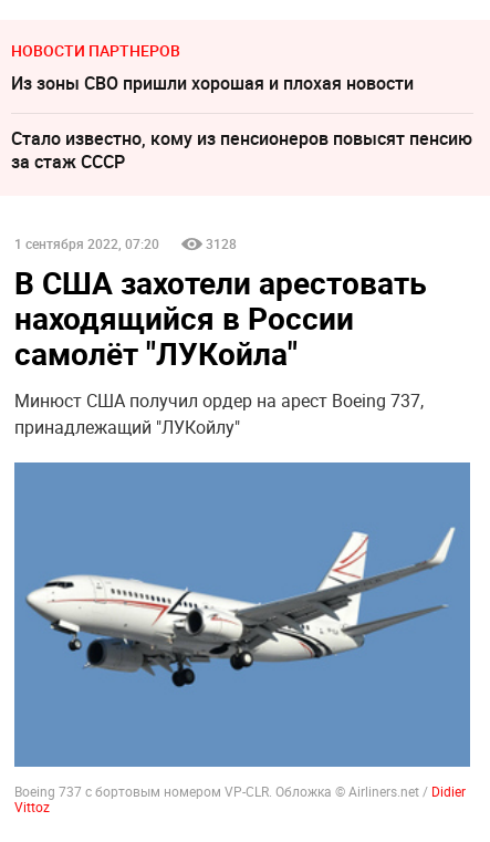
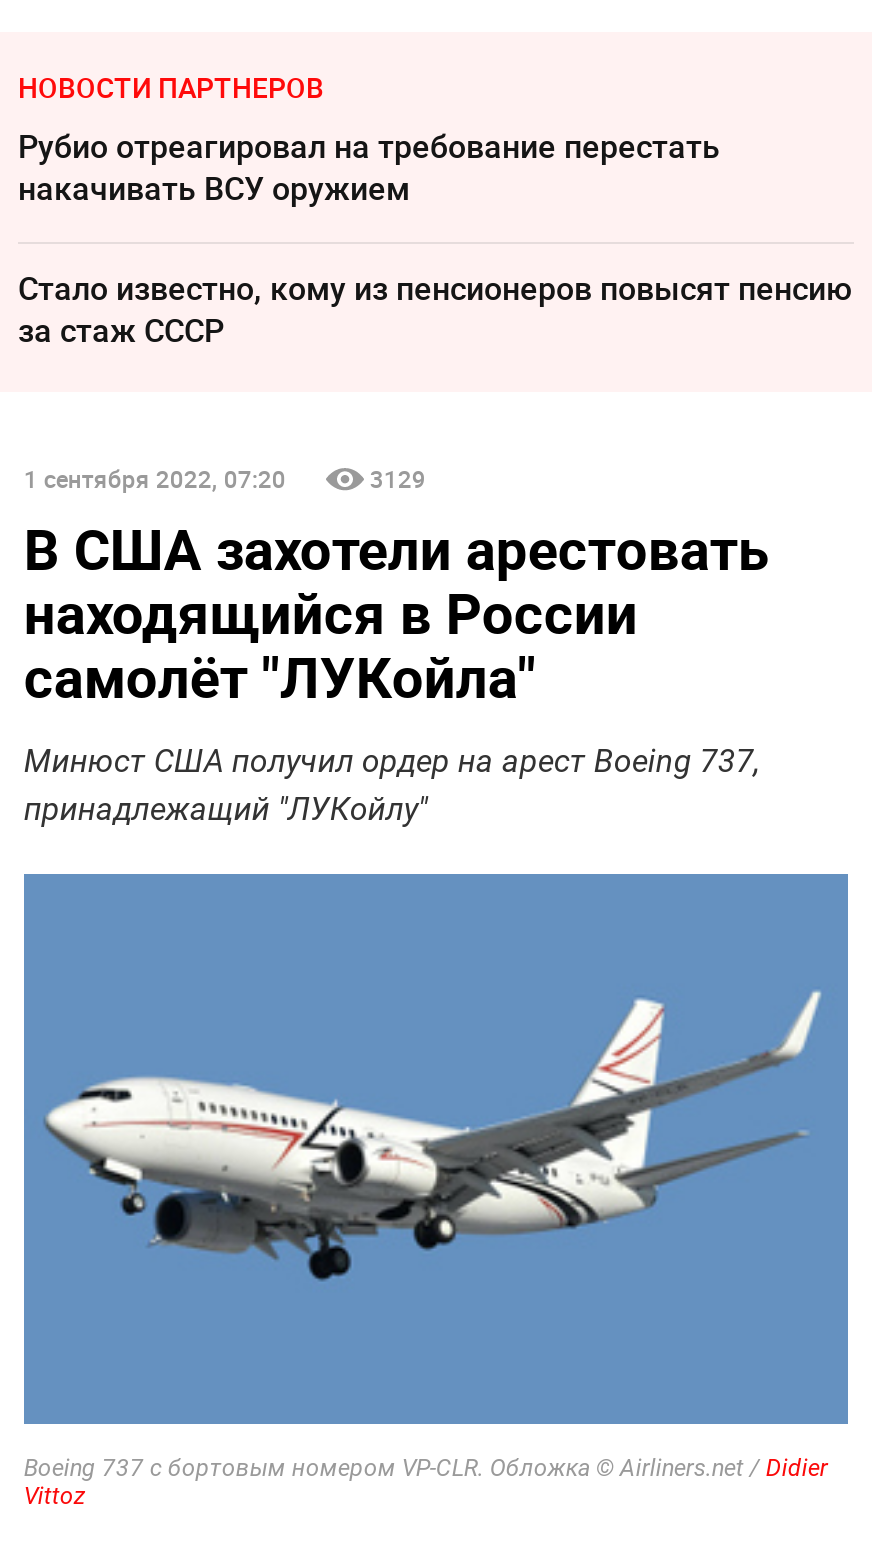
- Из зоны СВО пришли хорошая и плохая новости
+ Рубио отреагировал на требование перестать
+ накачивать ВСУ оружием

- 3128
+ 3129
